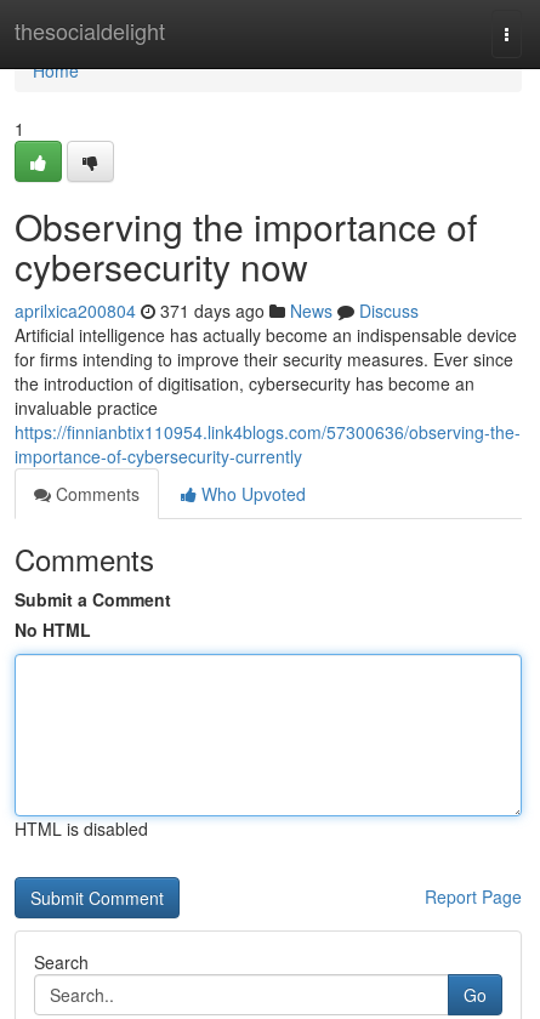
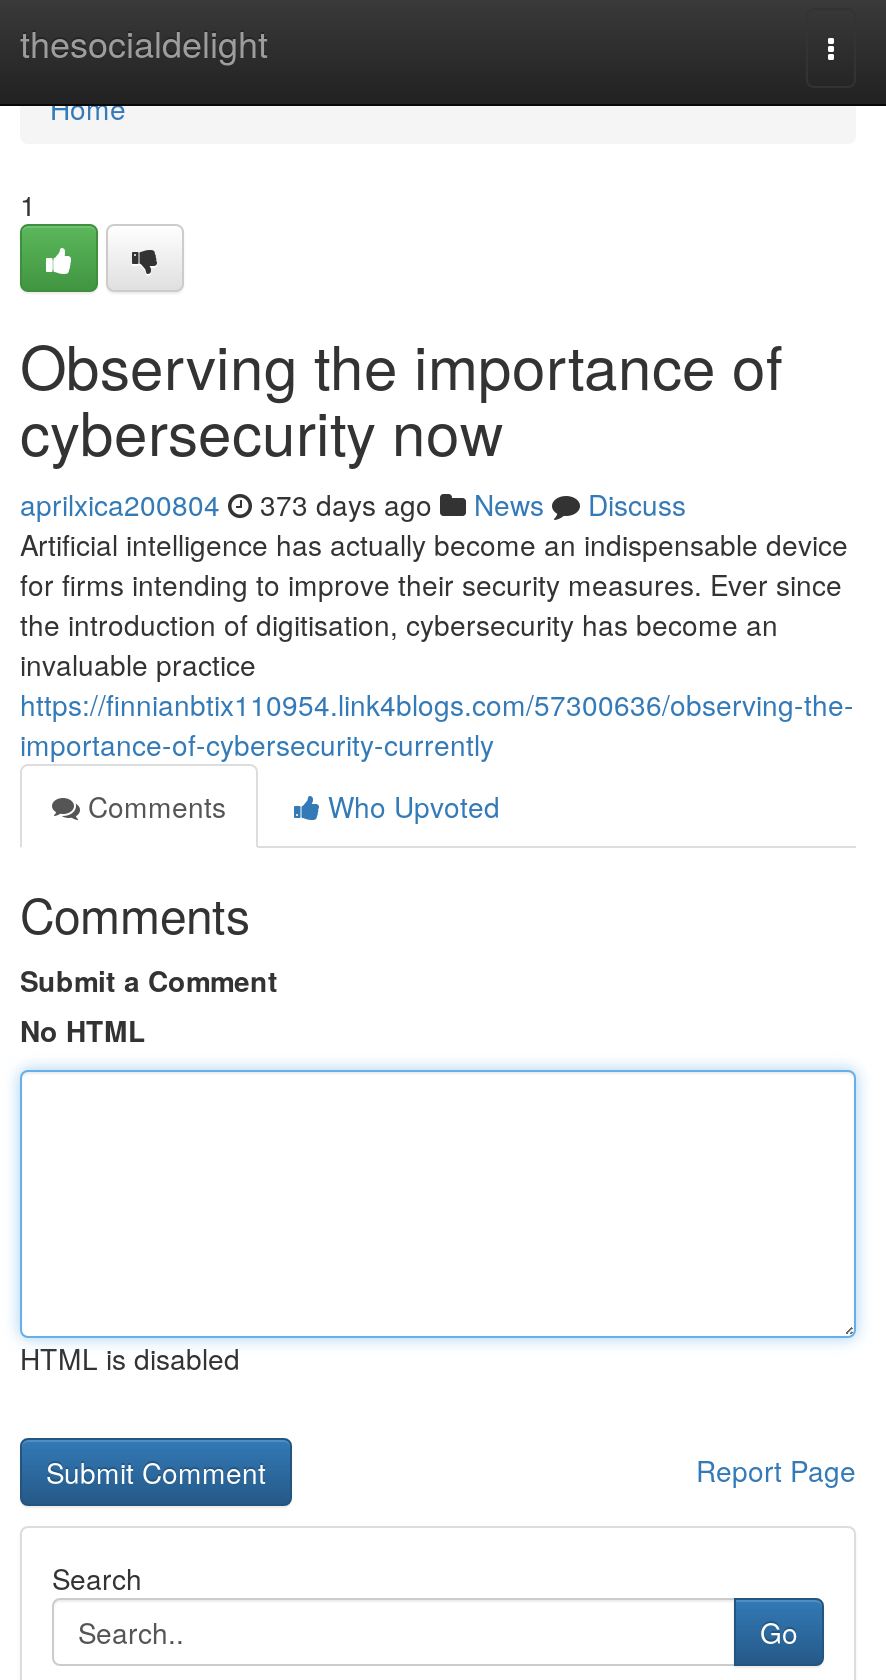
- aprilxica200804 371 days ago News Discuss
+ aprilxica200804 373 days ago News Discuss
